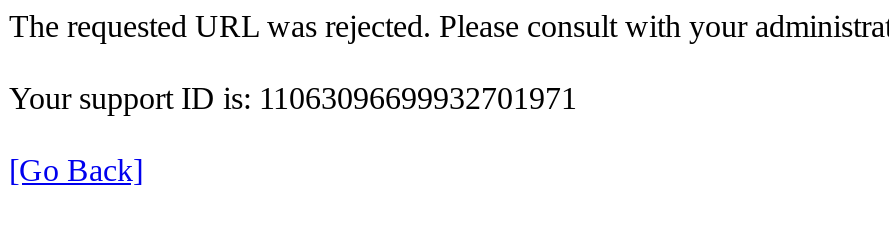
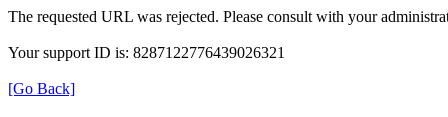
- Your support ID is: 11063096699932701971
+ Your support ID is: 8287122776439026321
